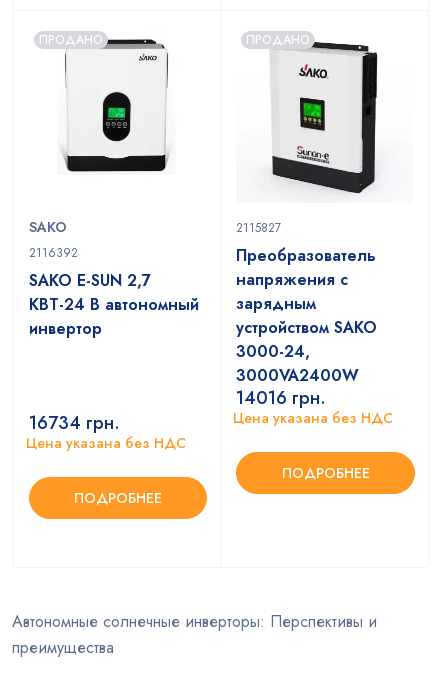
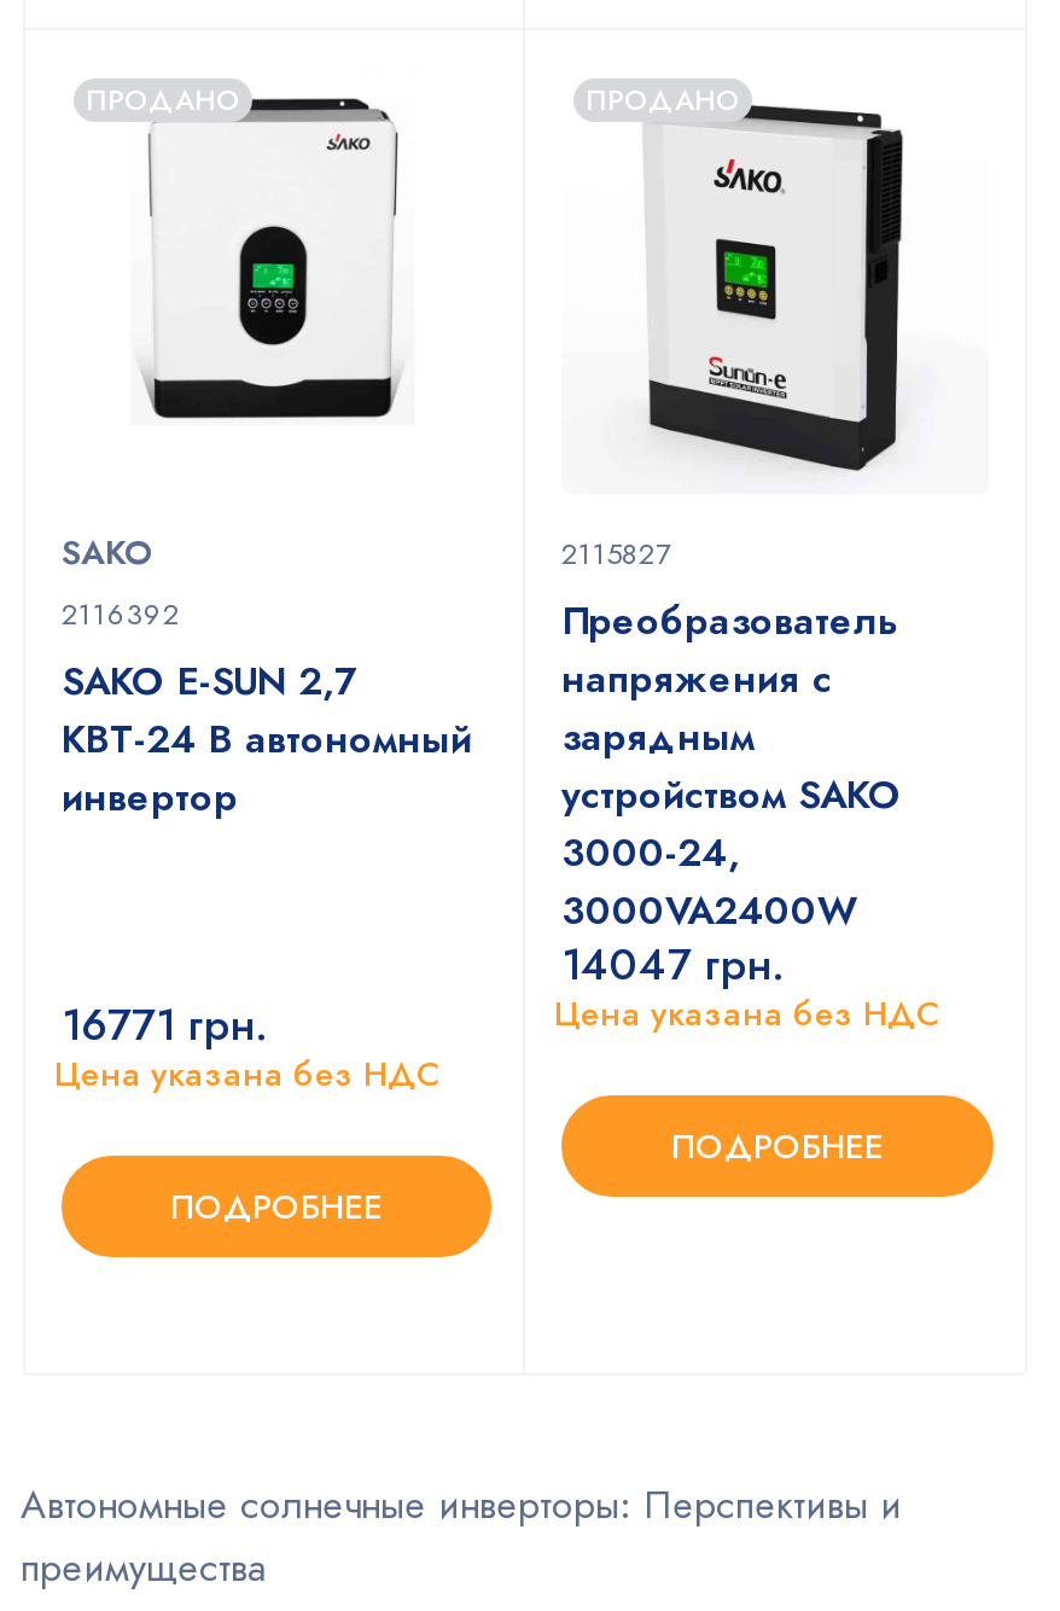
- 14016 грн.
+ 14047 грн.

- 16734 грн.
+ 16771 грн.
